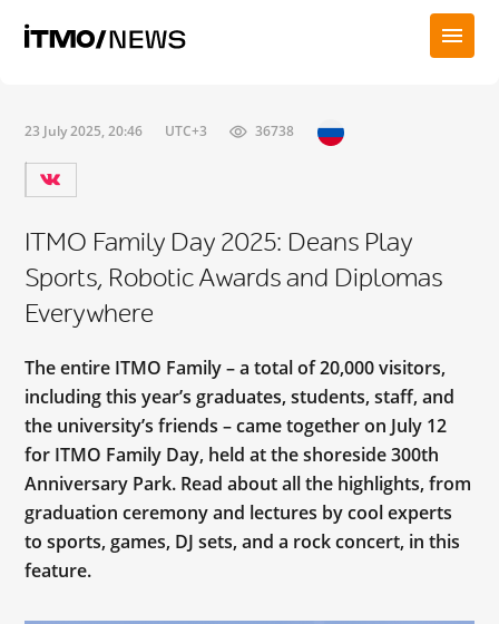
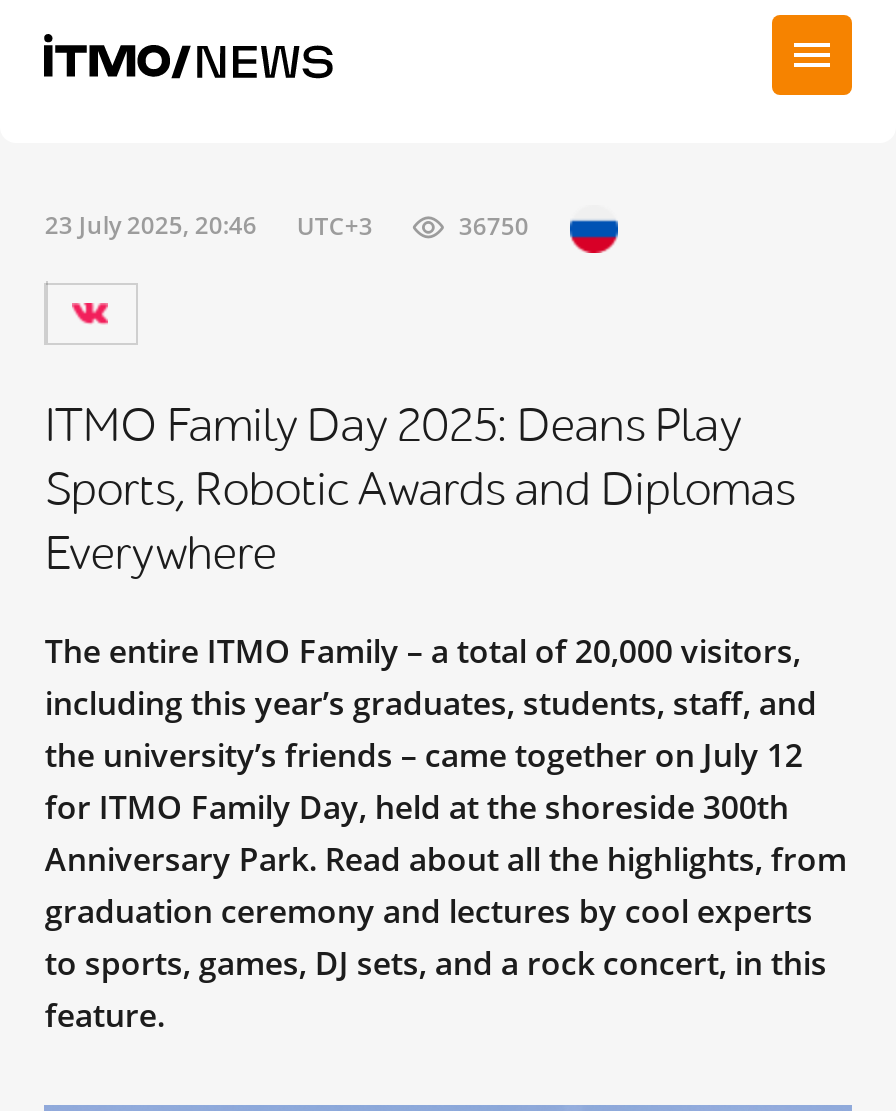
- 36738
+ 36750
